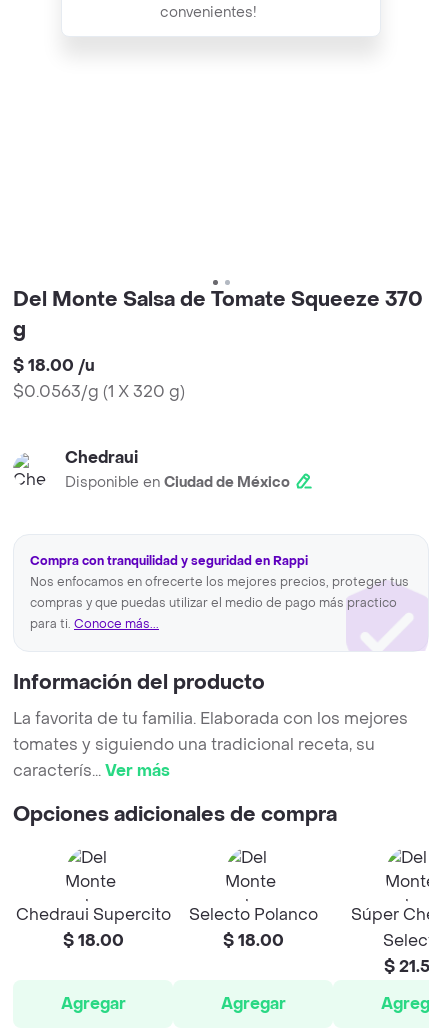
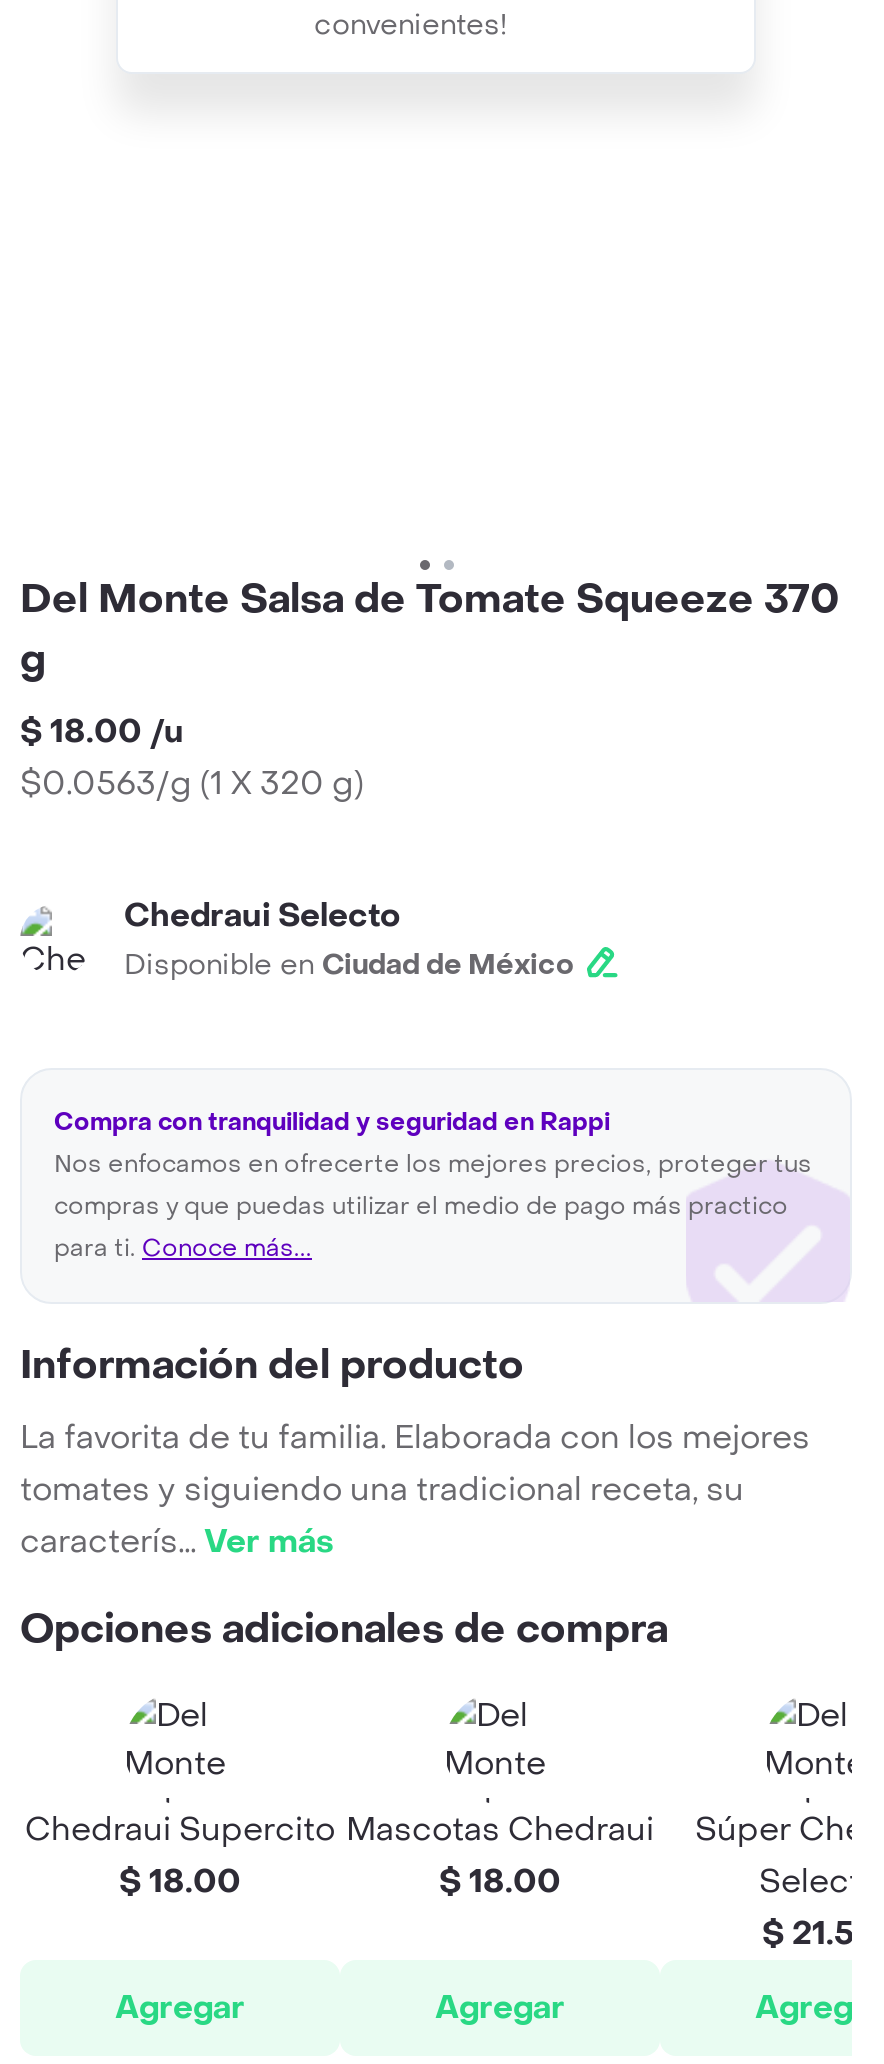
- Chedraui
+ Chedraui Selecto

- Selecto Polanco
+ Mascotas Chedraui
